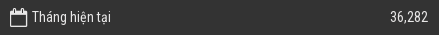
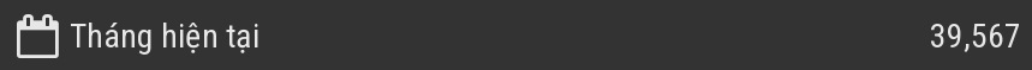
- 36,282
+ 39,567
